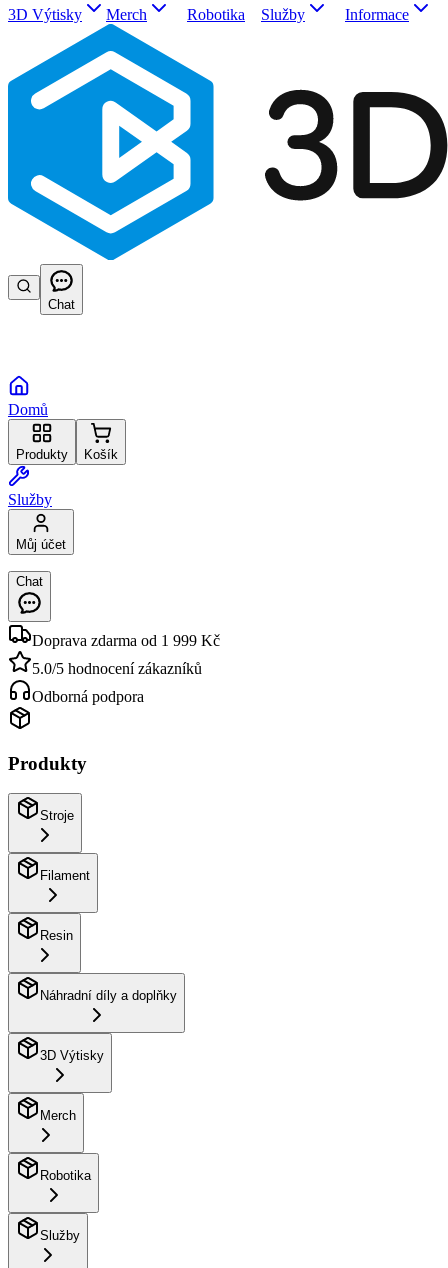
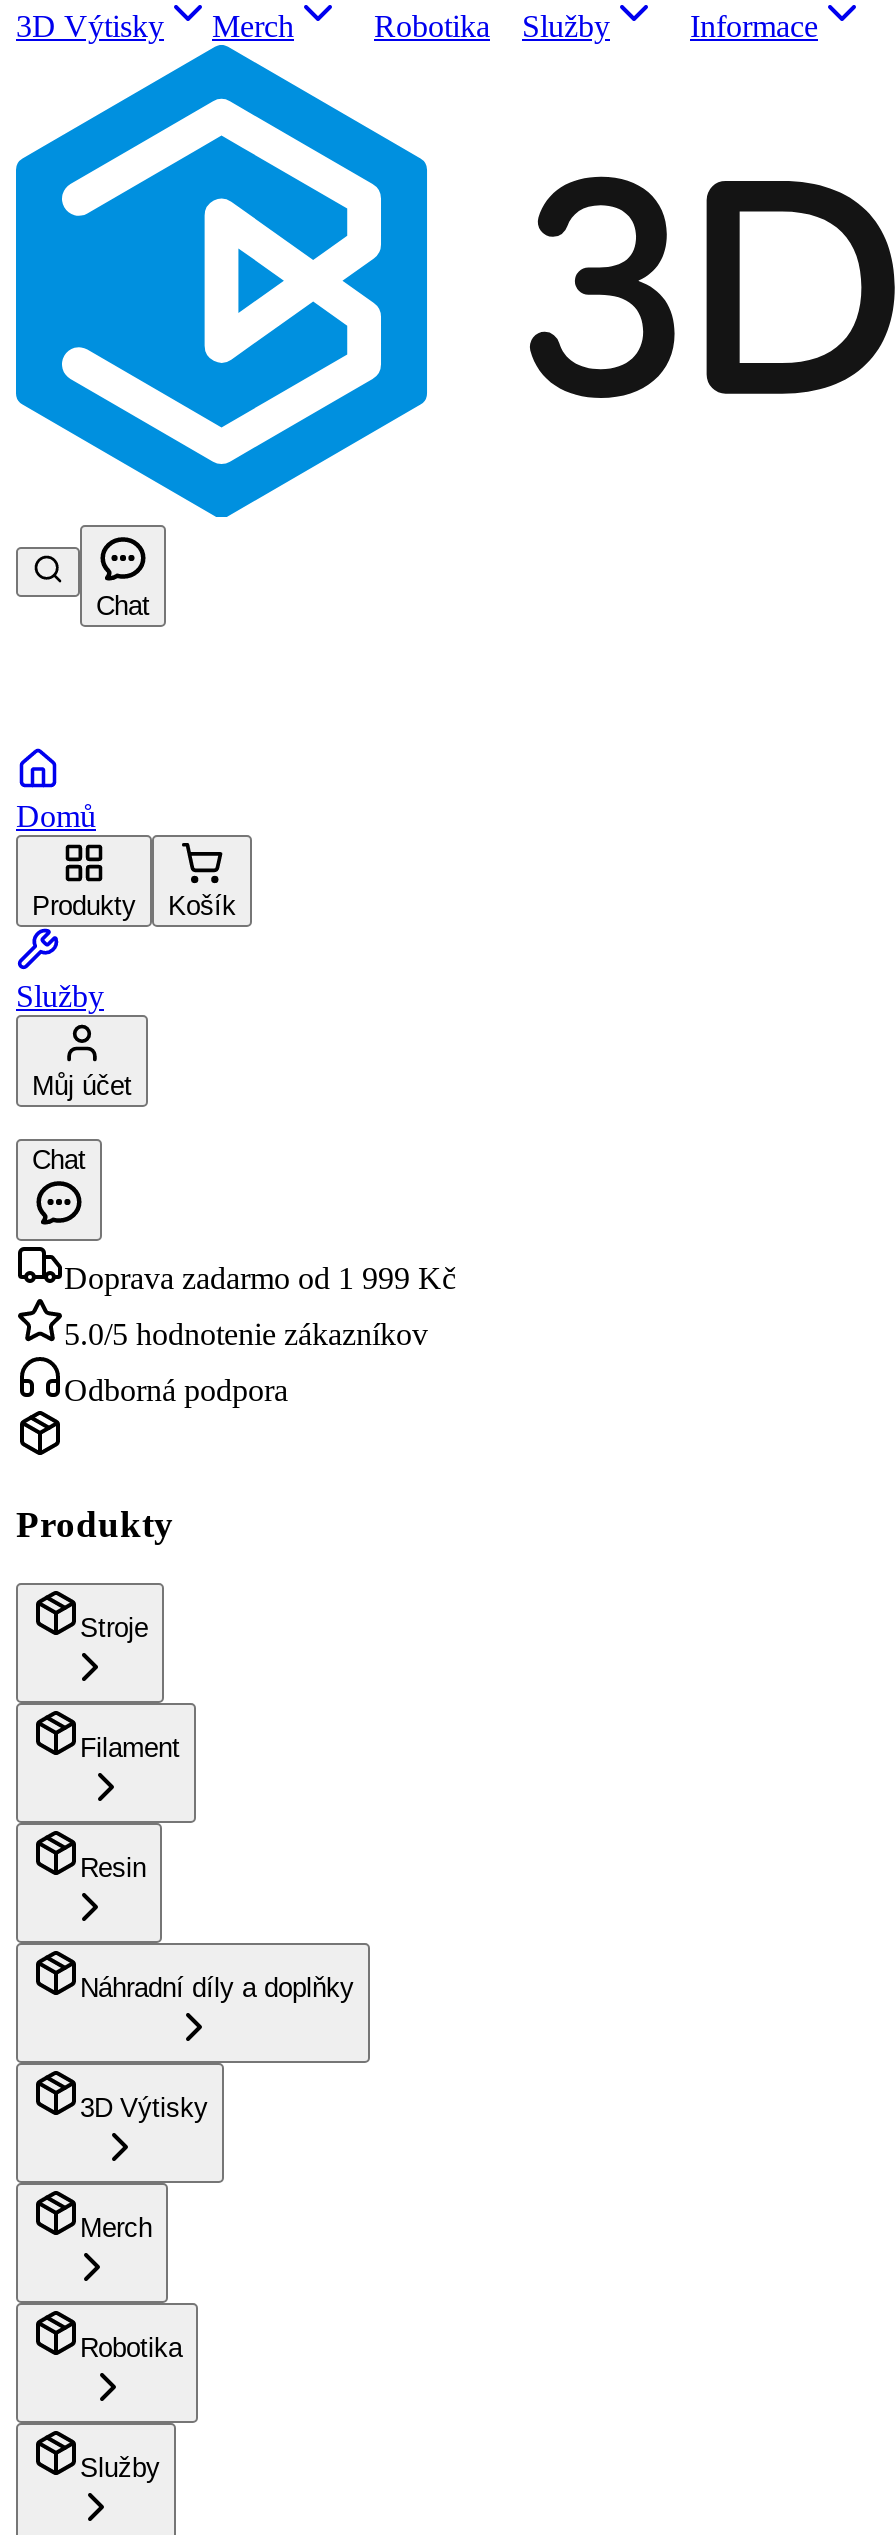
- Doprava zdarma od 1 999 Kč
+ Doprava zadarmo od 1 999 Kč

- 5.0/5 hodnocení zákazníků
+ 5.0/5 hodnotenie zákazníkov
